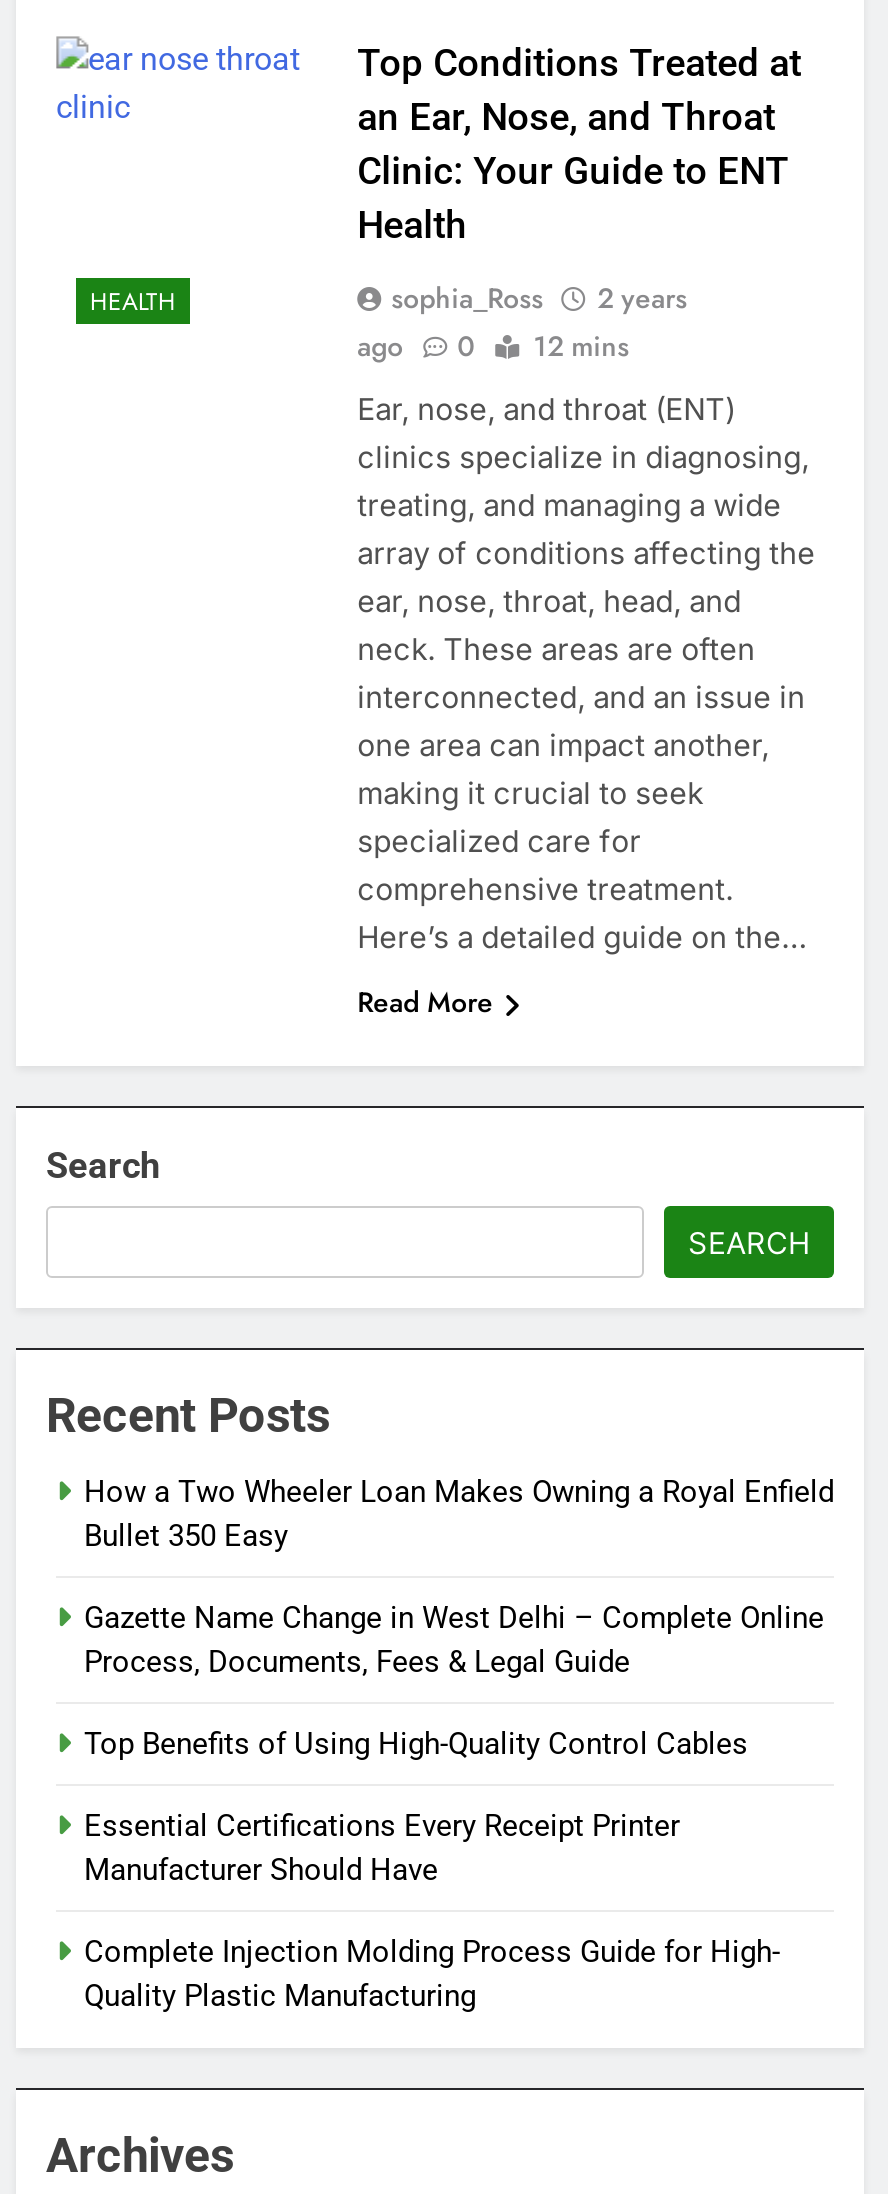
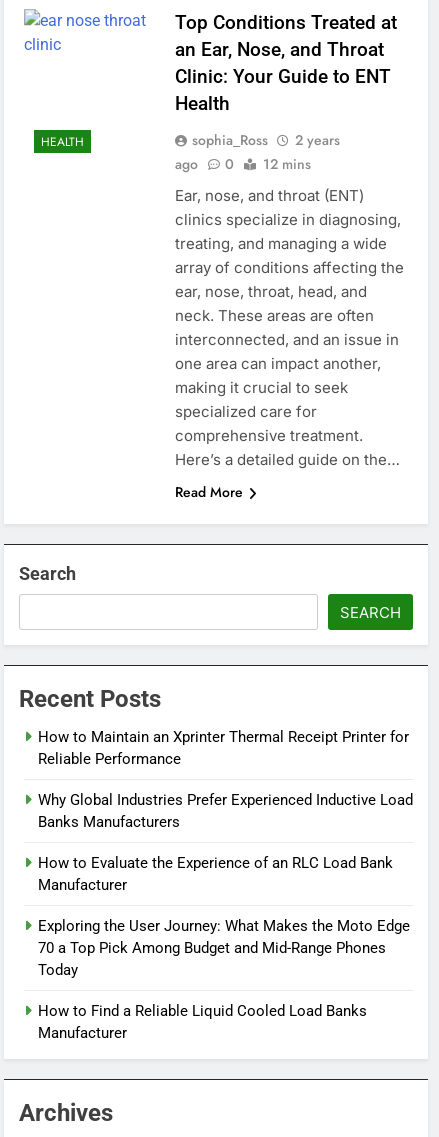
- How a Two Wheeler Loan Makes Owning a Royal Enfield
- Bullet 350 Easy
+ How to Maintain an Xprinter Thermal Receipt Printer for
+ Reliable Performance

- Gazette Name Change in West Delhi – Complete Online
- Process, Documents, Fees & Legal Guide
+ Why Global Industries Prefer Experienced Inductive Load
+ Banks Manufacturers

- Top Benefits of Using High-Quality Control Cables
+ How to Evaluate the Experience of an RLC Load Bank
+ Manufacturer

- Essential Certifications Every Receipt Printer
- Manufacturer Should Have
+ Exploring the User Journey: What Makes the Moto Edge
+ 70 a Top Pick Among Budget and Mid-Range Phones
+ Today

- Complete Injection Molding Process Guide for High-
- Quality Plastic Manufacturing
+ How to Find a Reliable Liquid Cooled Load Banks
+ Manufacturer
